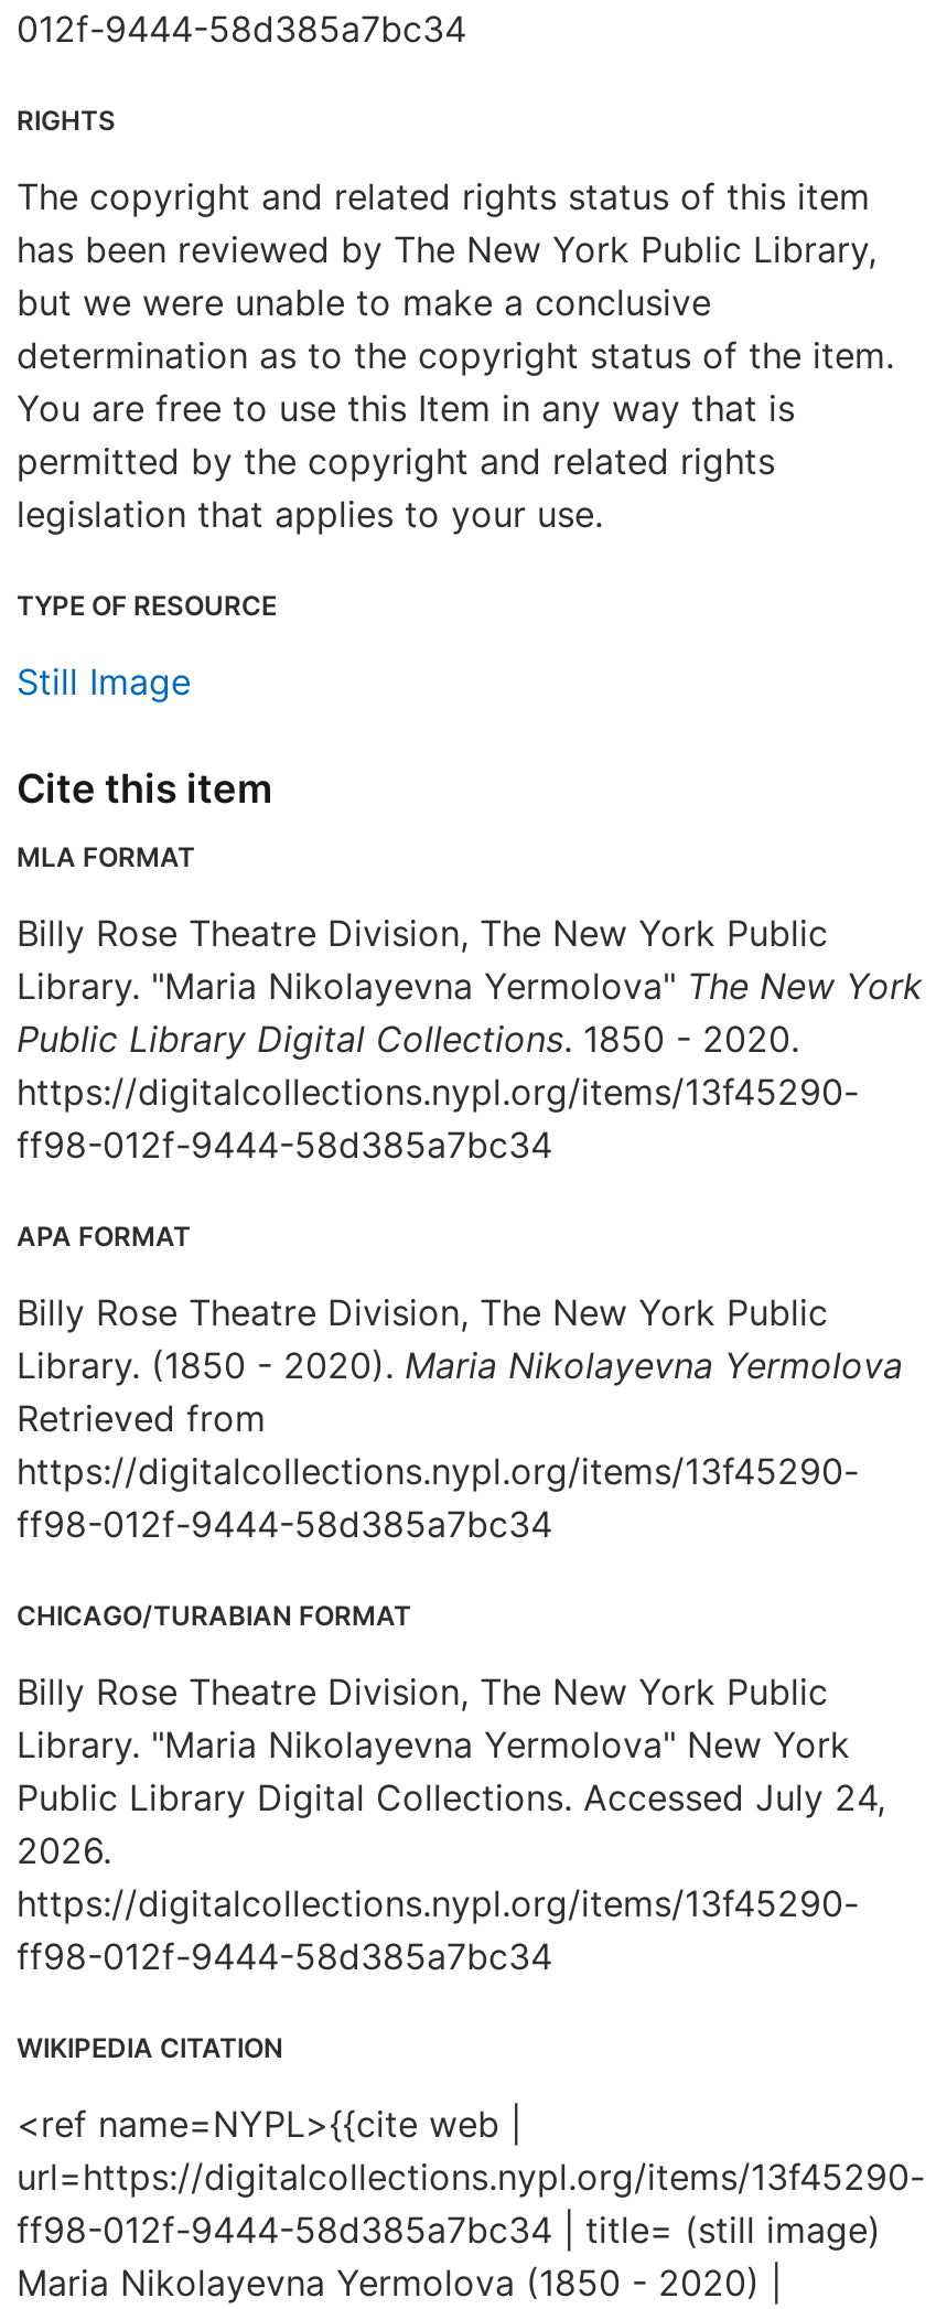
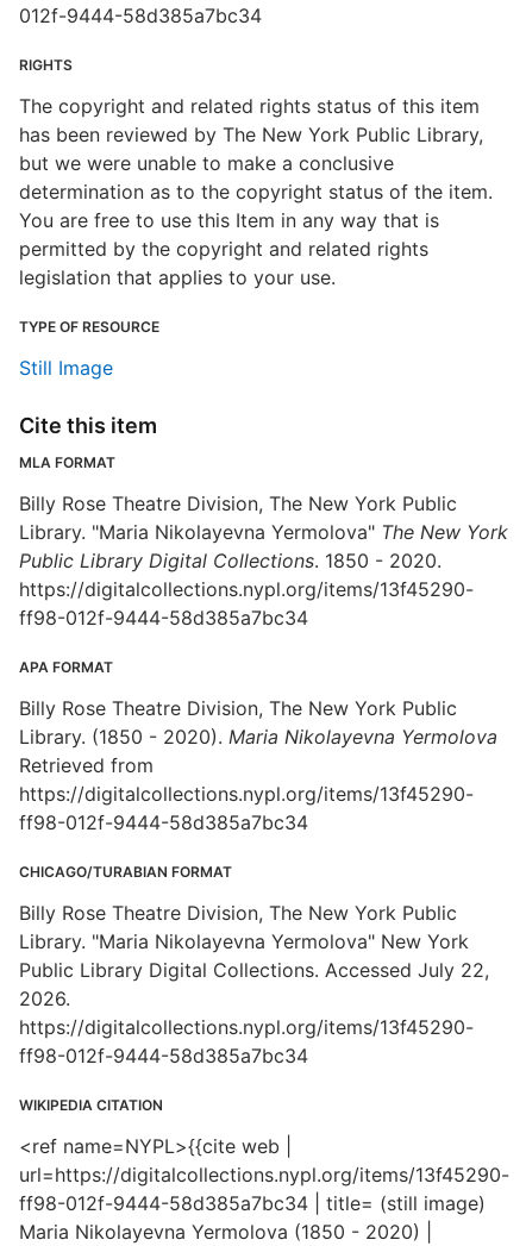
- Public Library Digital Collections. Accessed July 24,
+ Public Library Digital Collections. Accessed July 22,
